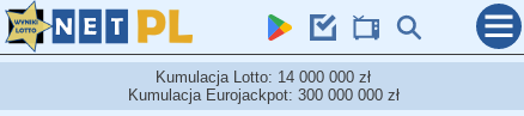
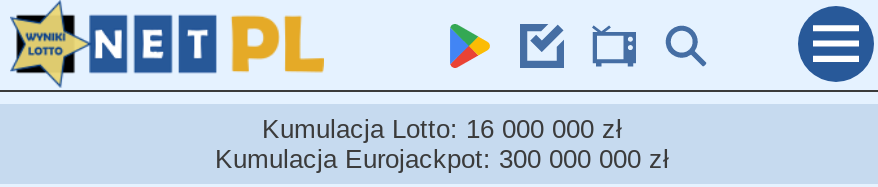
- Kumulacja Lotto: 14 000 000 zł
+ Kumulacja Lotto: 16 000 000 zł
